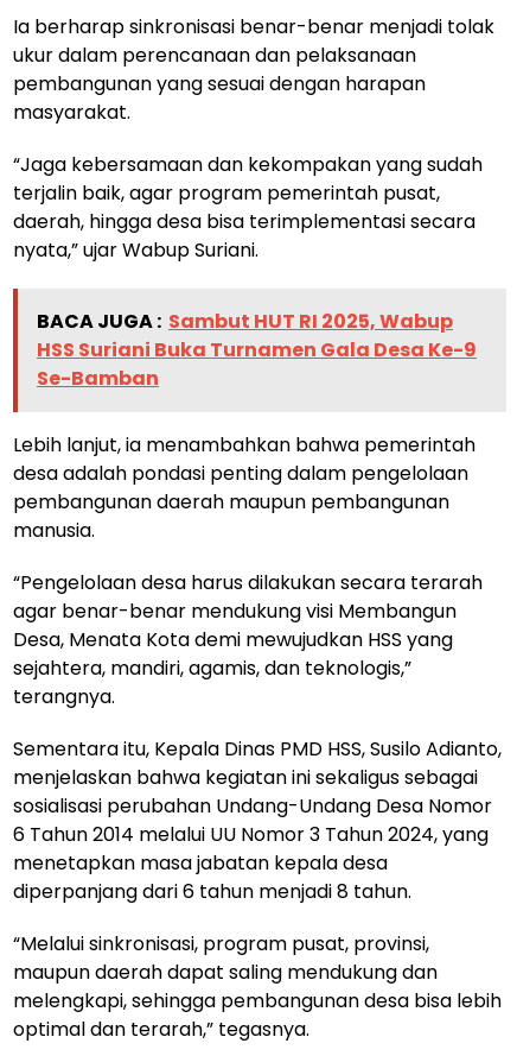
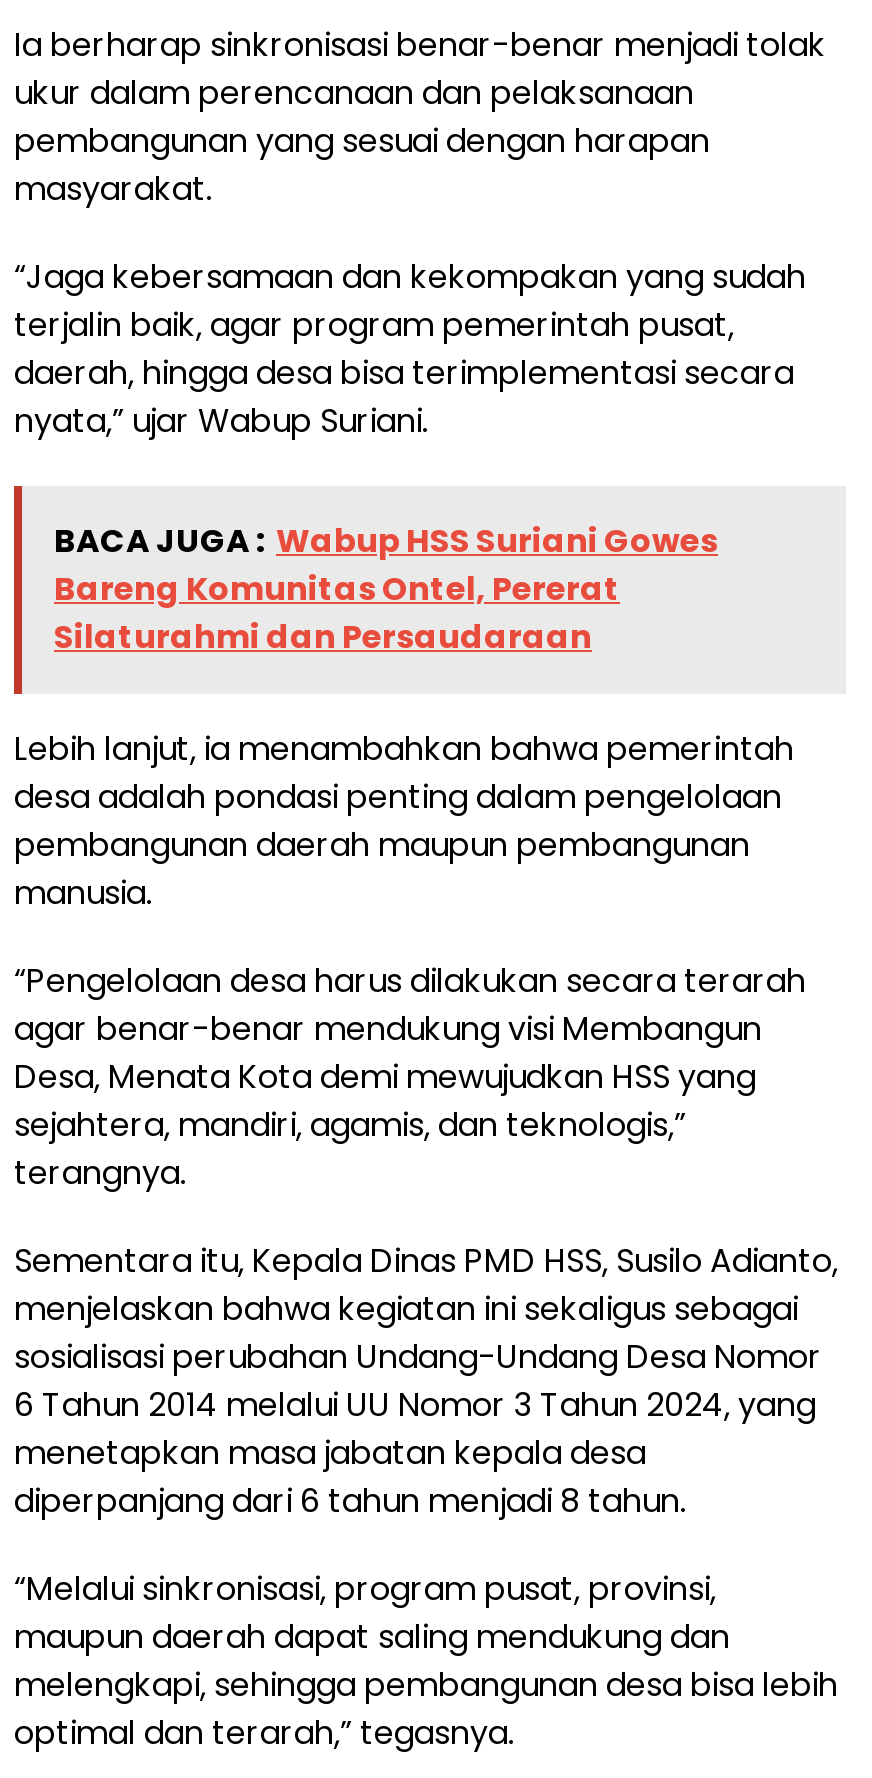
- BACA JUGA : Sambut HUT RI 2025, Wabup
- HSS Suriani Buka Turnamen Gala Desa Ke-9
- Se-Bamban
+ BACA JUGA : Wabup HSS Suriani Gowes
+ Bareng Komunitas Ontel, Pererat
+ Silaturahmi dan Persaudaraan
